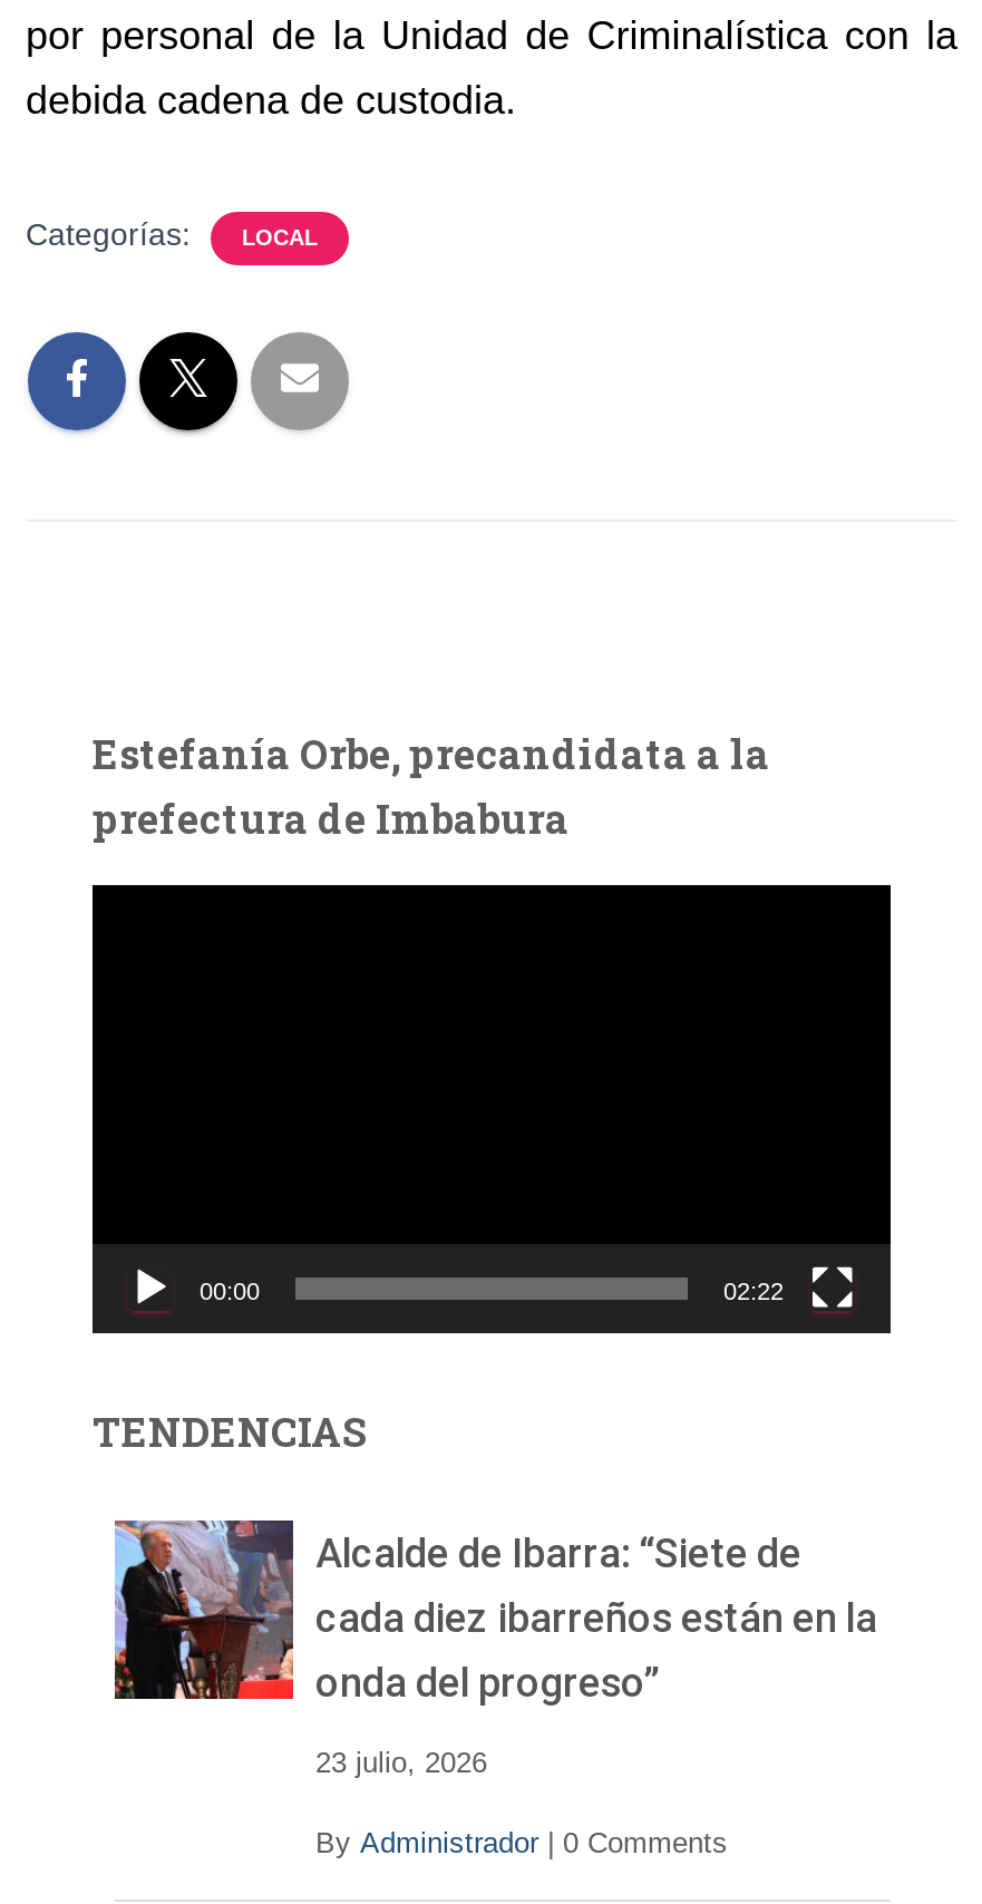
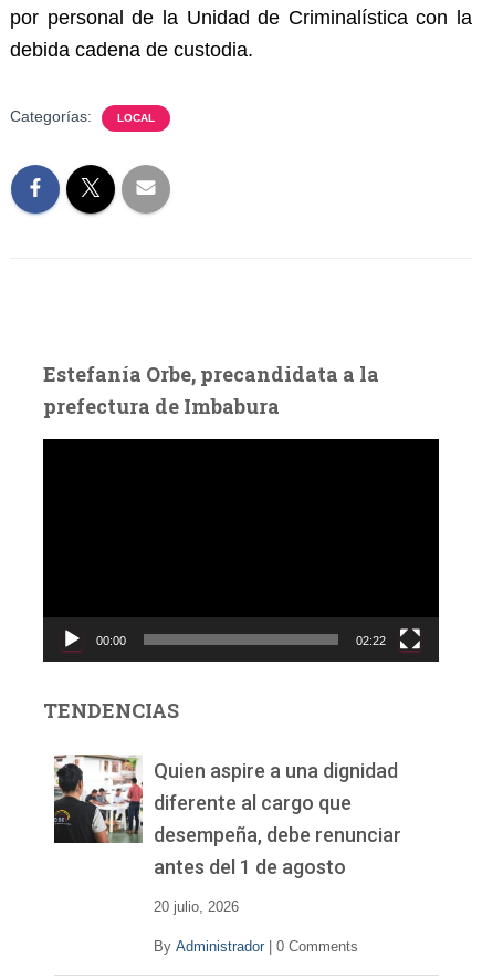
- [image]
- Alcalde de Ibarra: “Siete de
- cada diez ibarreños están en la
- onda del progreso”
+ [image]
+ Quien aspire a una dignidad
+ diferente al cargo que
+ desempeña, debe renunciar
+ antes del 1 de agosto

- 23 julio, 2026
+ 20 julio, 2026
